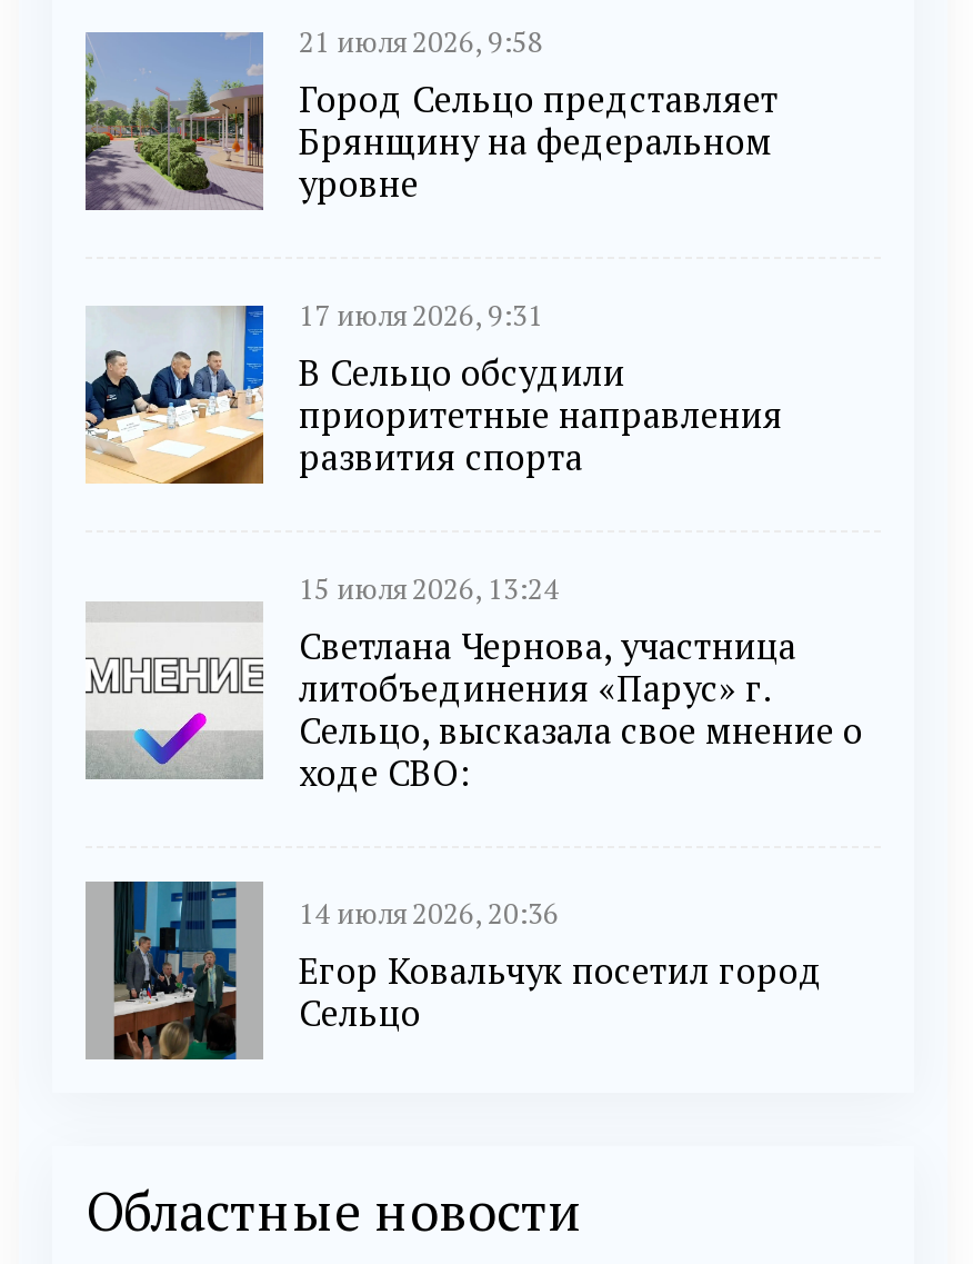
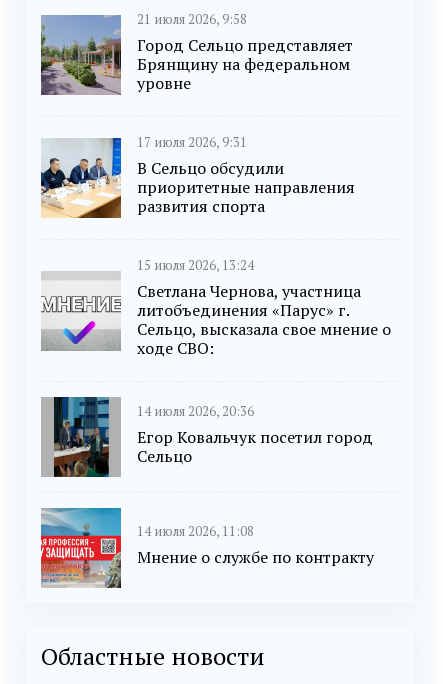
+ [image]
+ 14 июля 2026, 11:08
+ Мнение о службе по контракту
